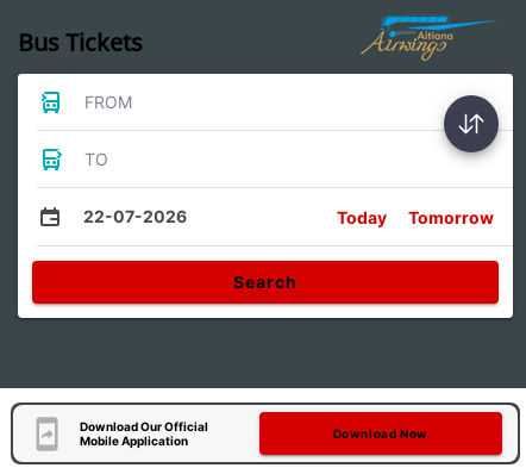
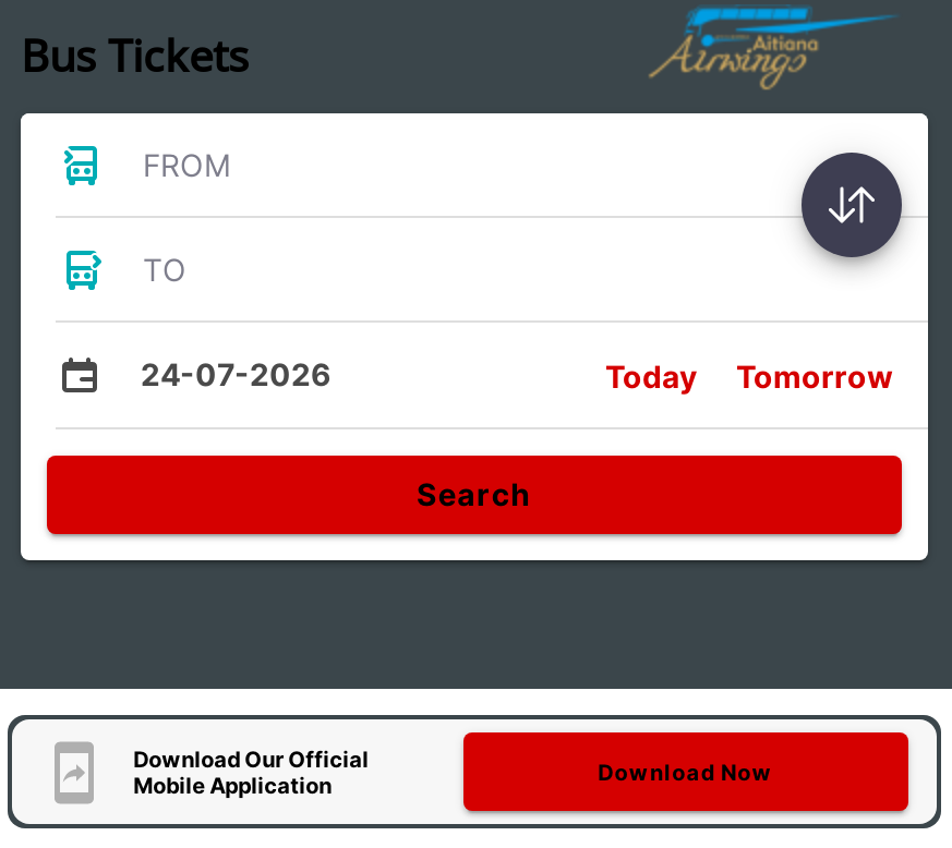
- 22-07-2026
+ 24-07-2026
